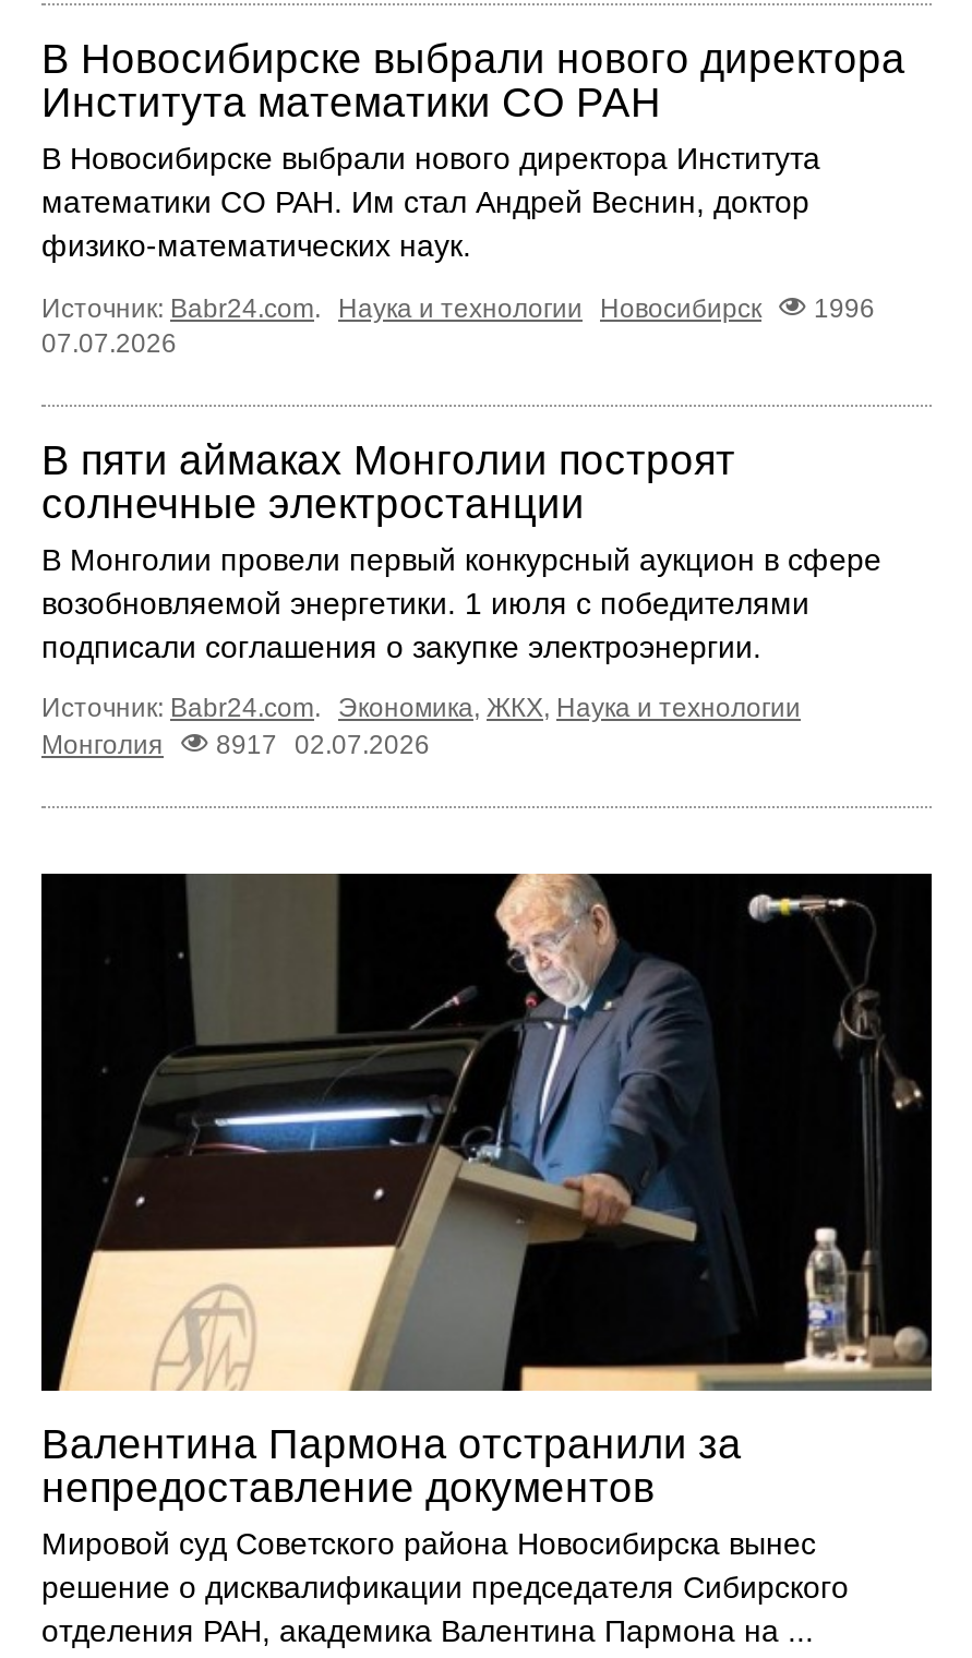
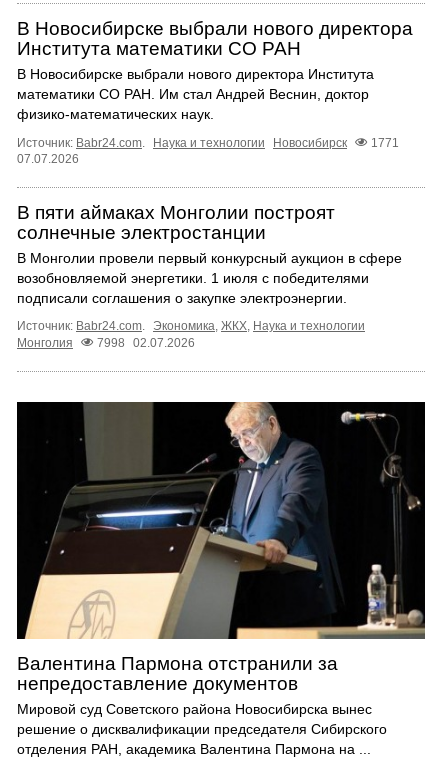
- Источник: Babr24.com. Наука и технологии Новосибирск 1996
+ Источник: Babr24.com. Наука и технологии Новосибирск 1771

- Монголия 8917 02.07.2026
+ Монголия 7998 02.07.2026
